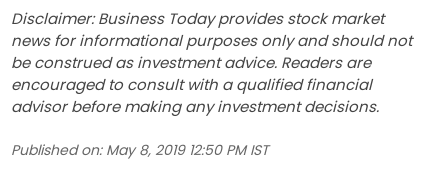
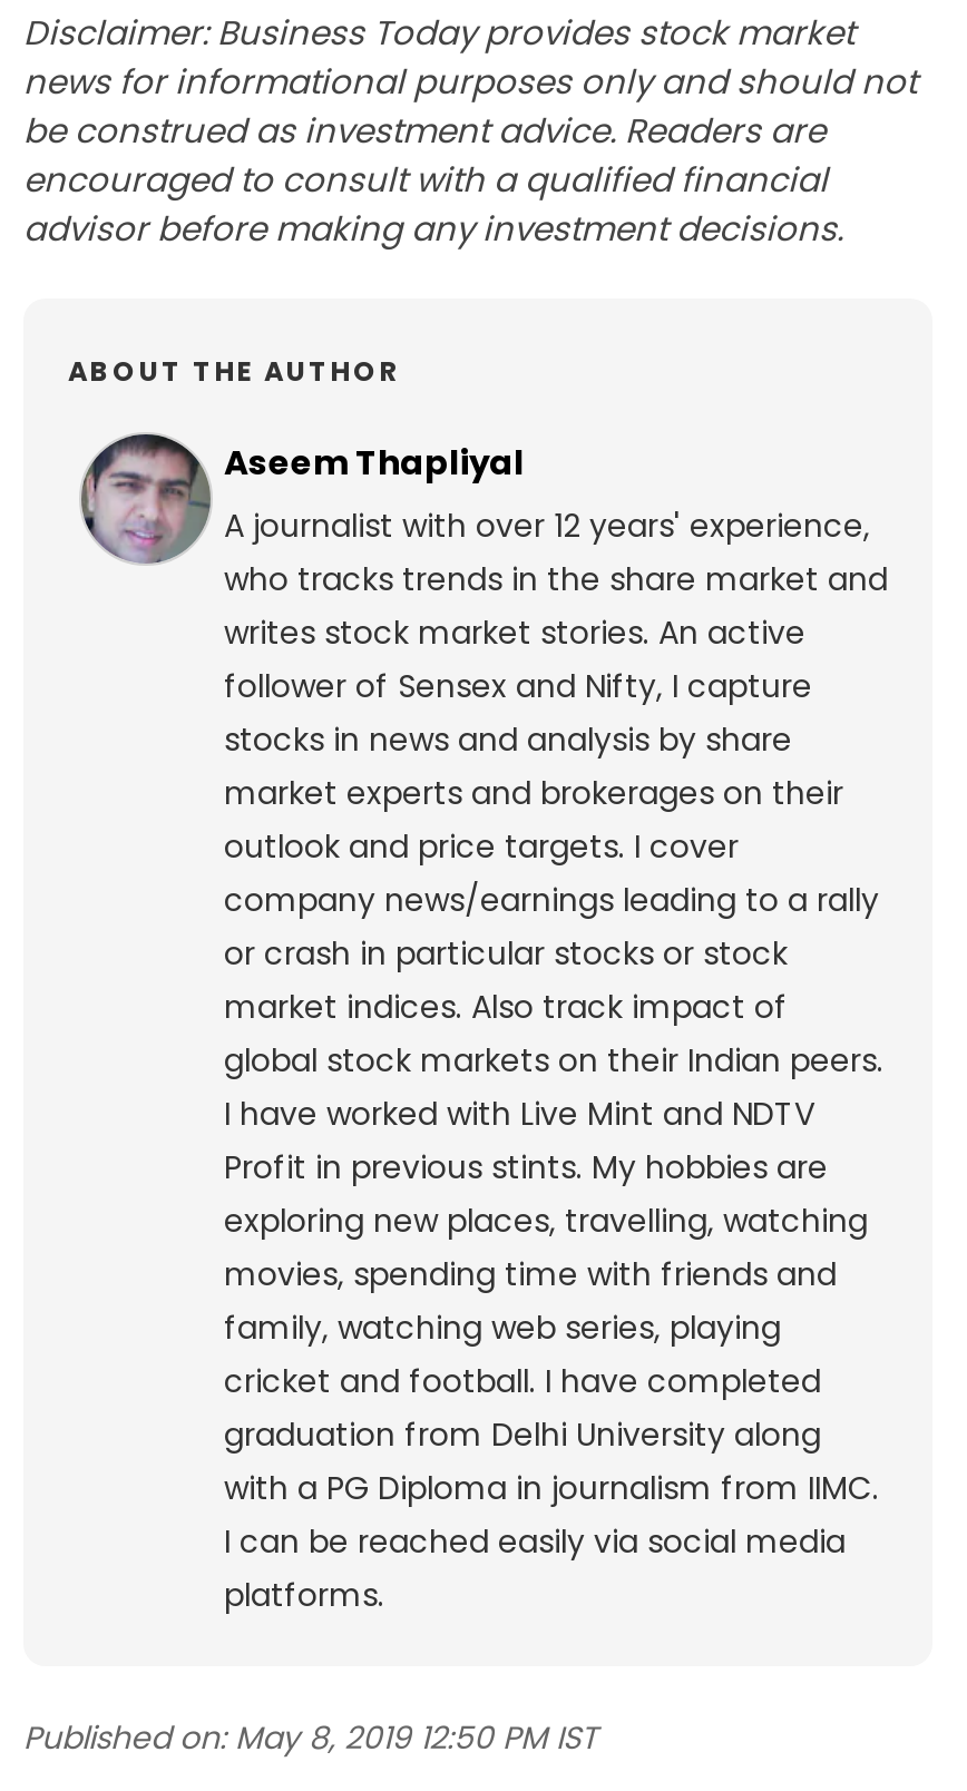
+ [image]
+ ABOUT THE AUTHOR
+ Aseem Thapliyal
+ A journalist with over 12 years' experience,
+ who tracks trends in the share market and
+ writes stock market stories. An active
+ follower of Sensex and Nifty, I capture
+ stocks in news and analysis by share
+ market experts and brokerages on their
+ outlook and price targets. I cover
+ company news/earnings leading to a rally
+ or crash in particular stocks or stock
+ market indices. Also track impact of
+ global stock markets on their Indian peers.
+ I have worked with Live Mint and NDTV
+ Profit in previous stints. My hobbies are
+ exploring new places, travelling, watching
+ movies, spending time with friends and
+ family, watching web series, playing
+ cricket and football. I have completed
+ graduation from Delhi University along
+ with a PG Diploma in journalism from IIMC.
+ I can be reached easily via social media
+ platforms.
